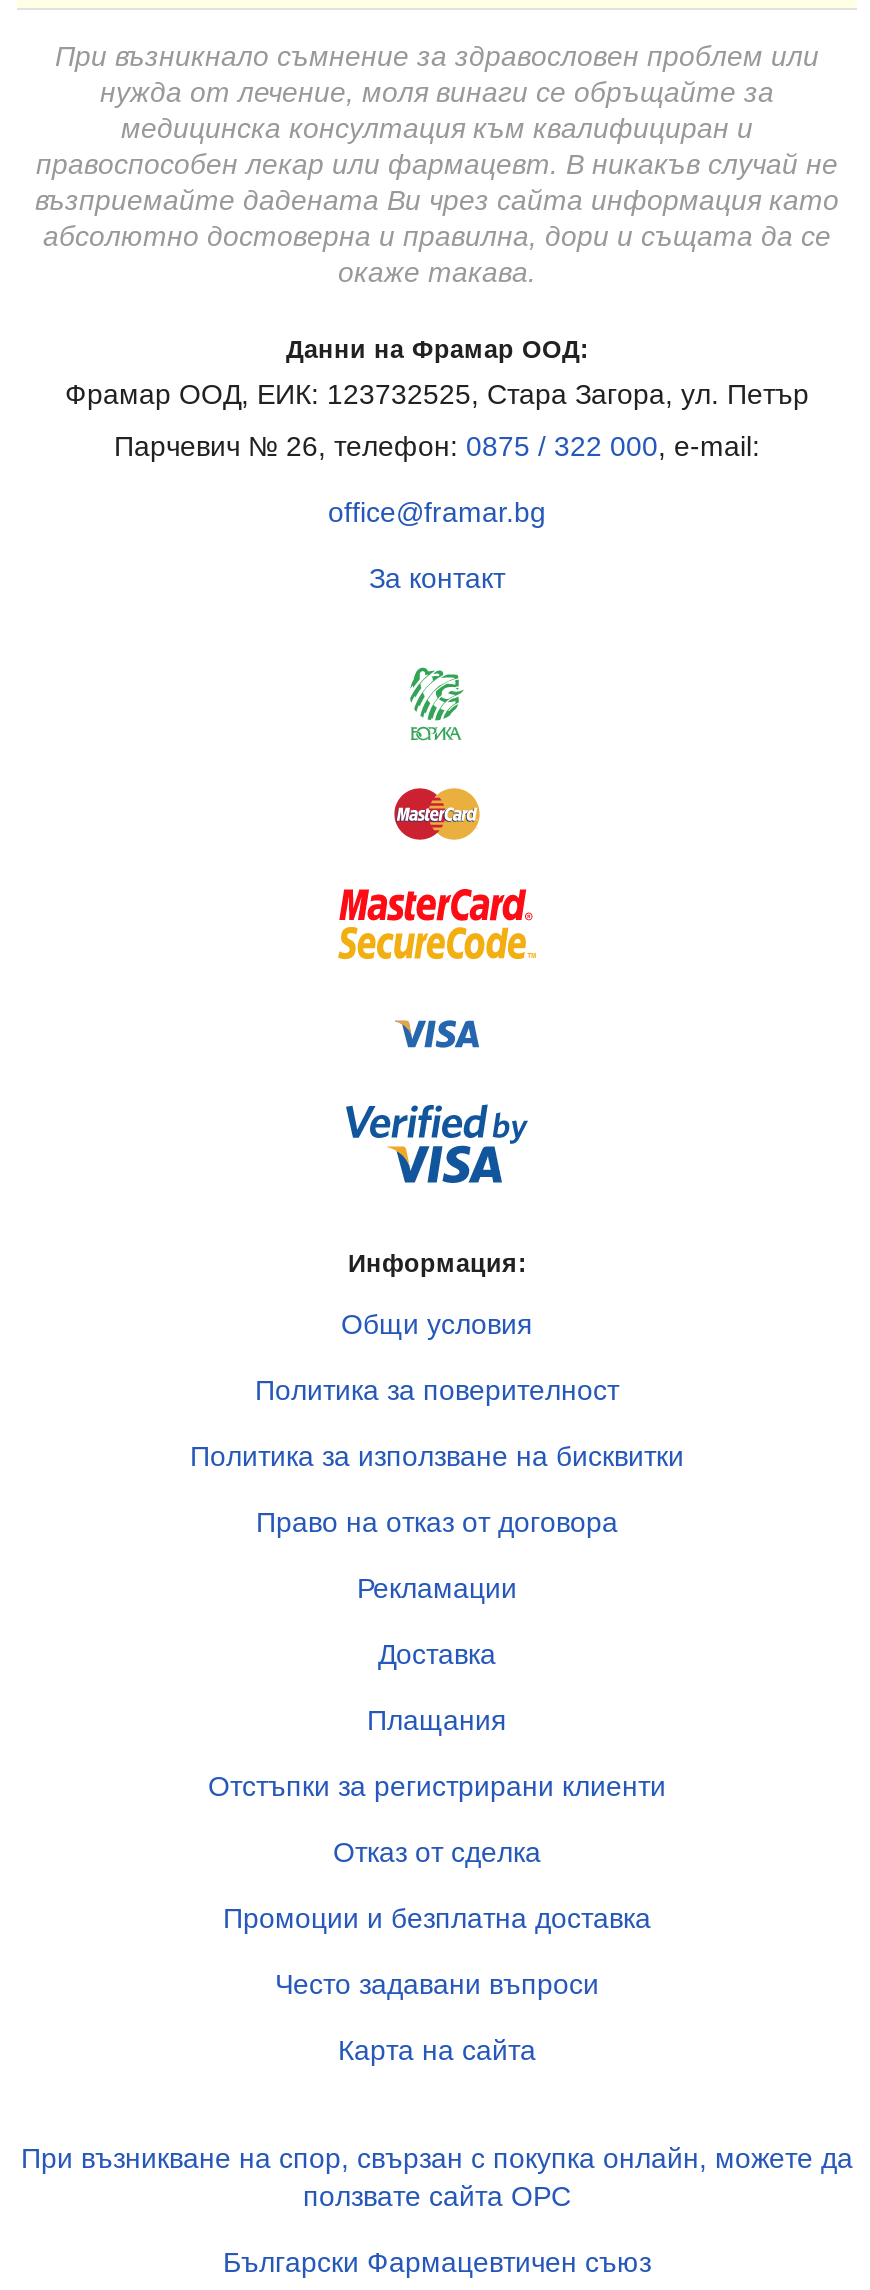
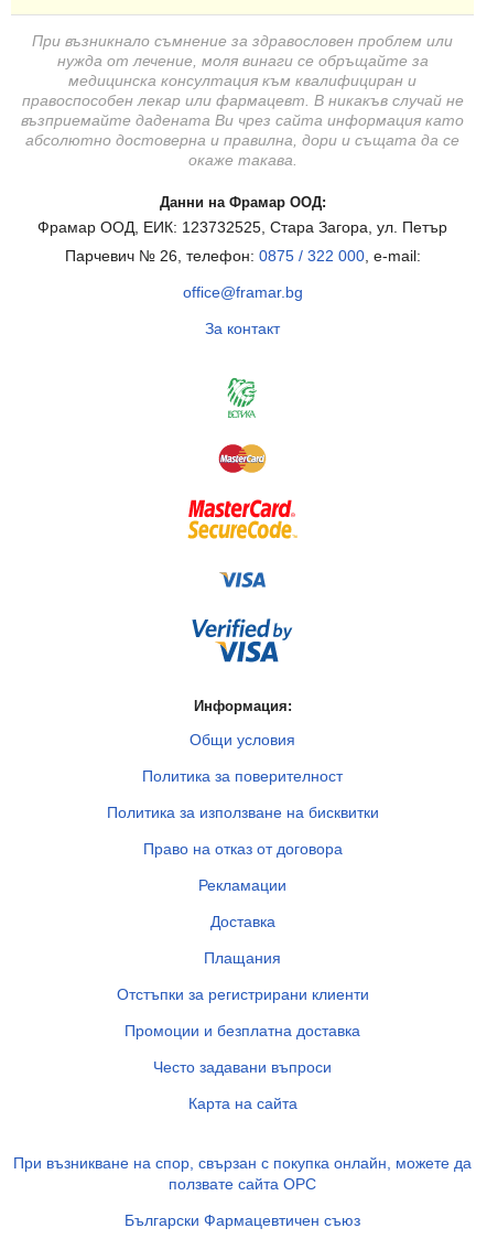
- Отказ от сделка
